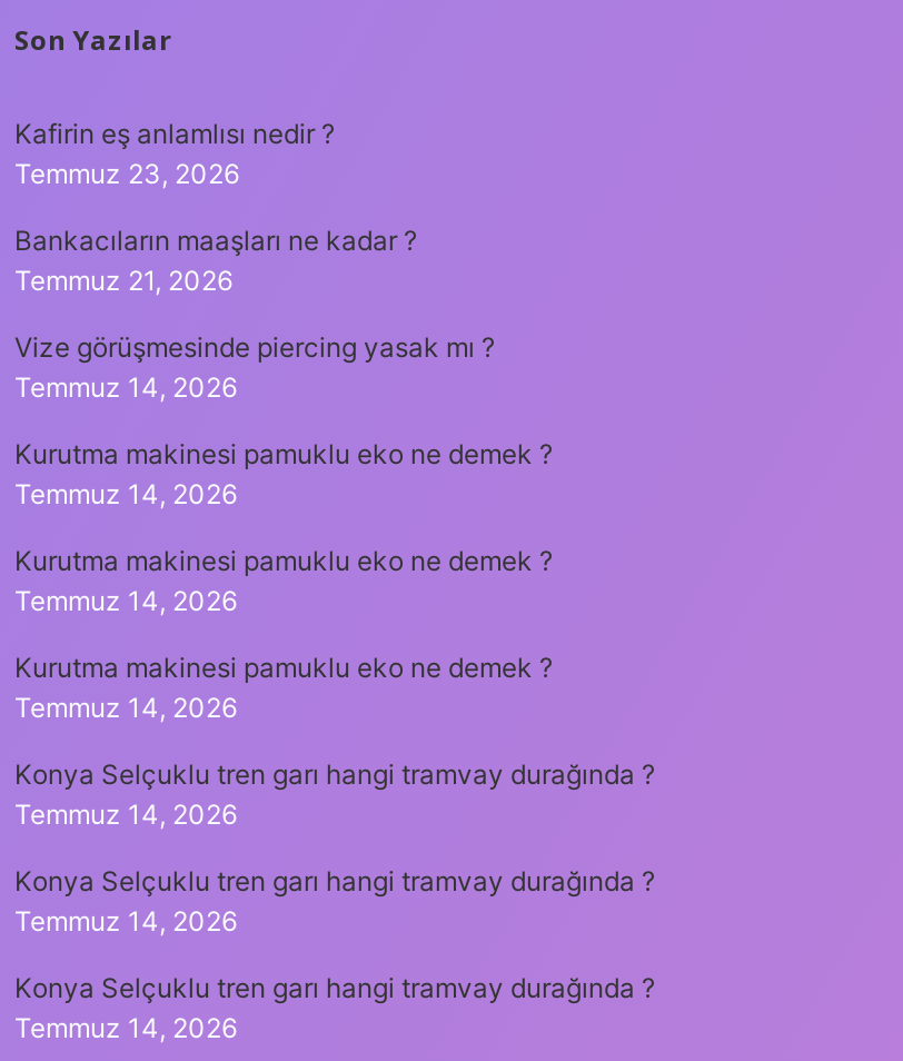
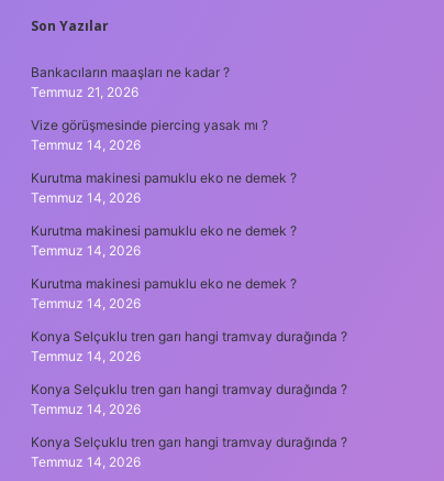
- Kafirin eş anlamlısı nedir ?
- Temmuz 23, 2026
